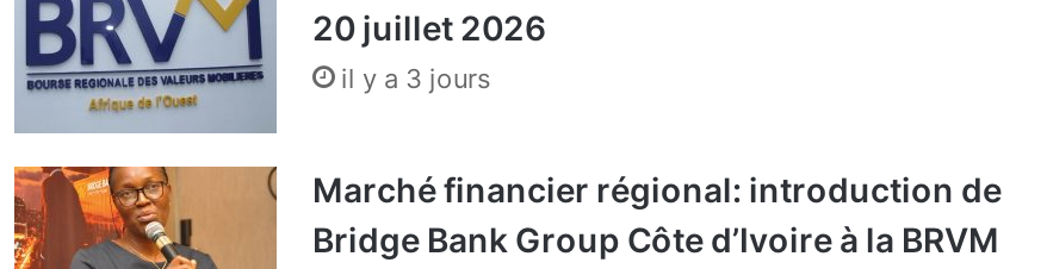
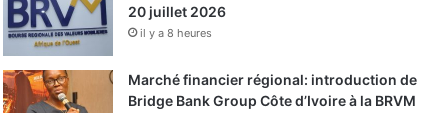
- il y a 3 jours
+ il y a 8 heures
